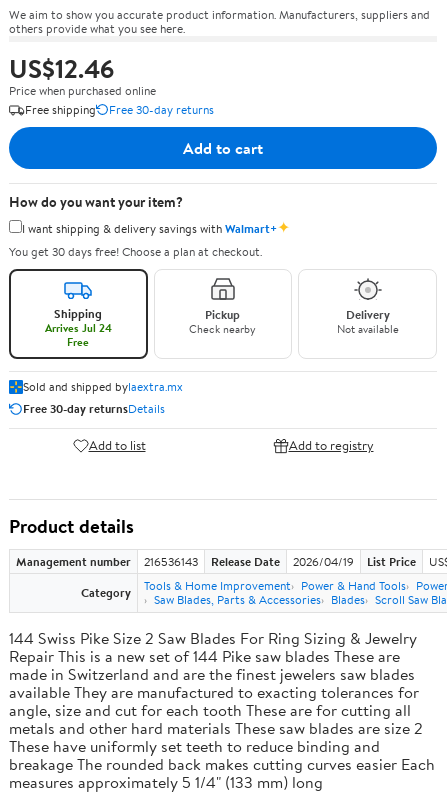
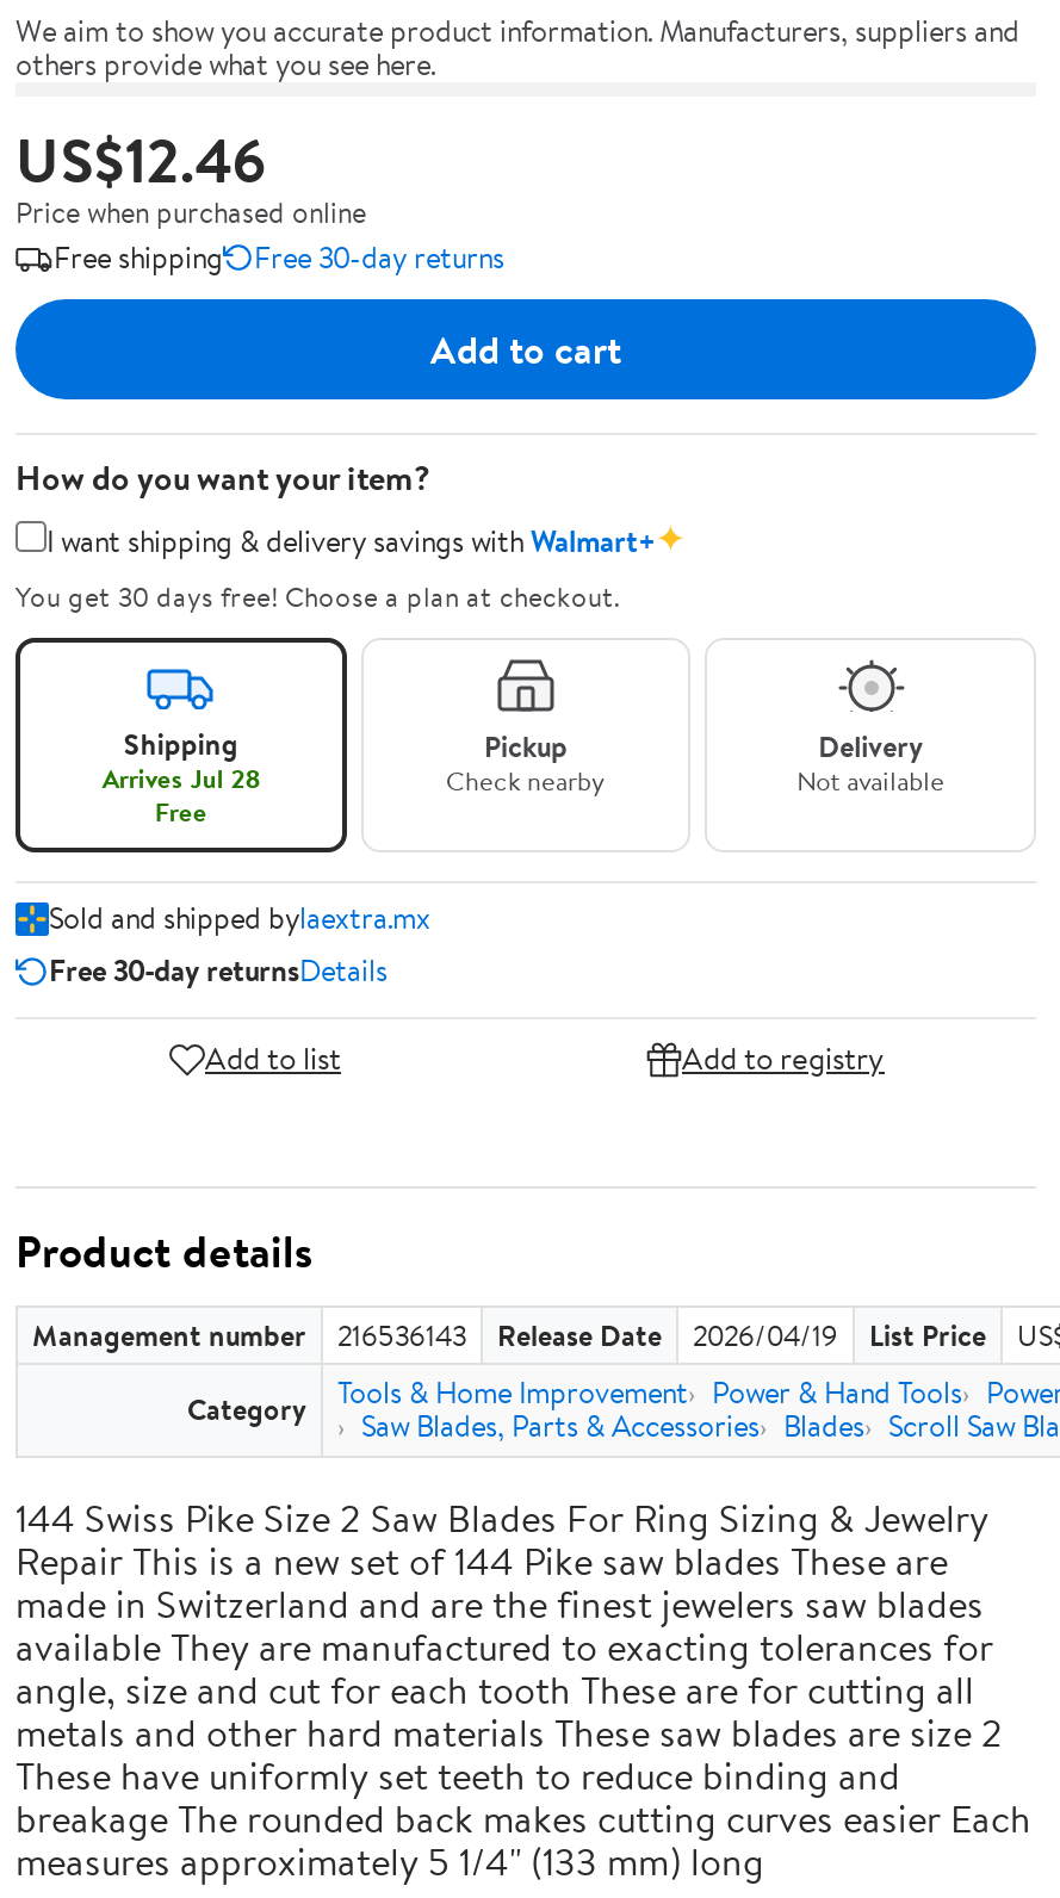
- Arrives Jul 24
+ Arrives Jul 28
